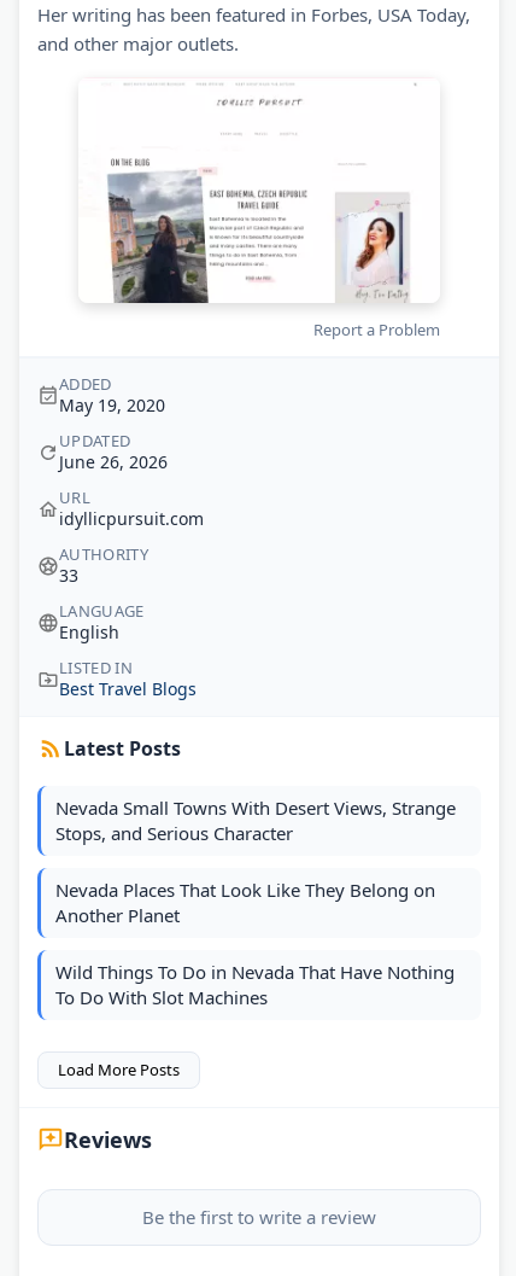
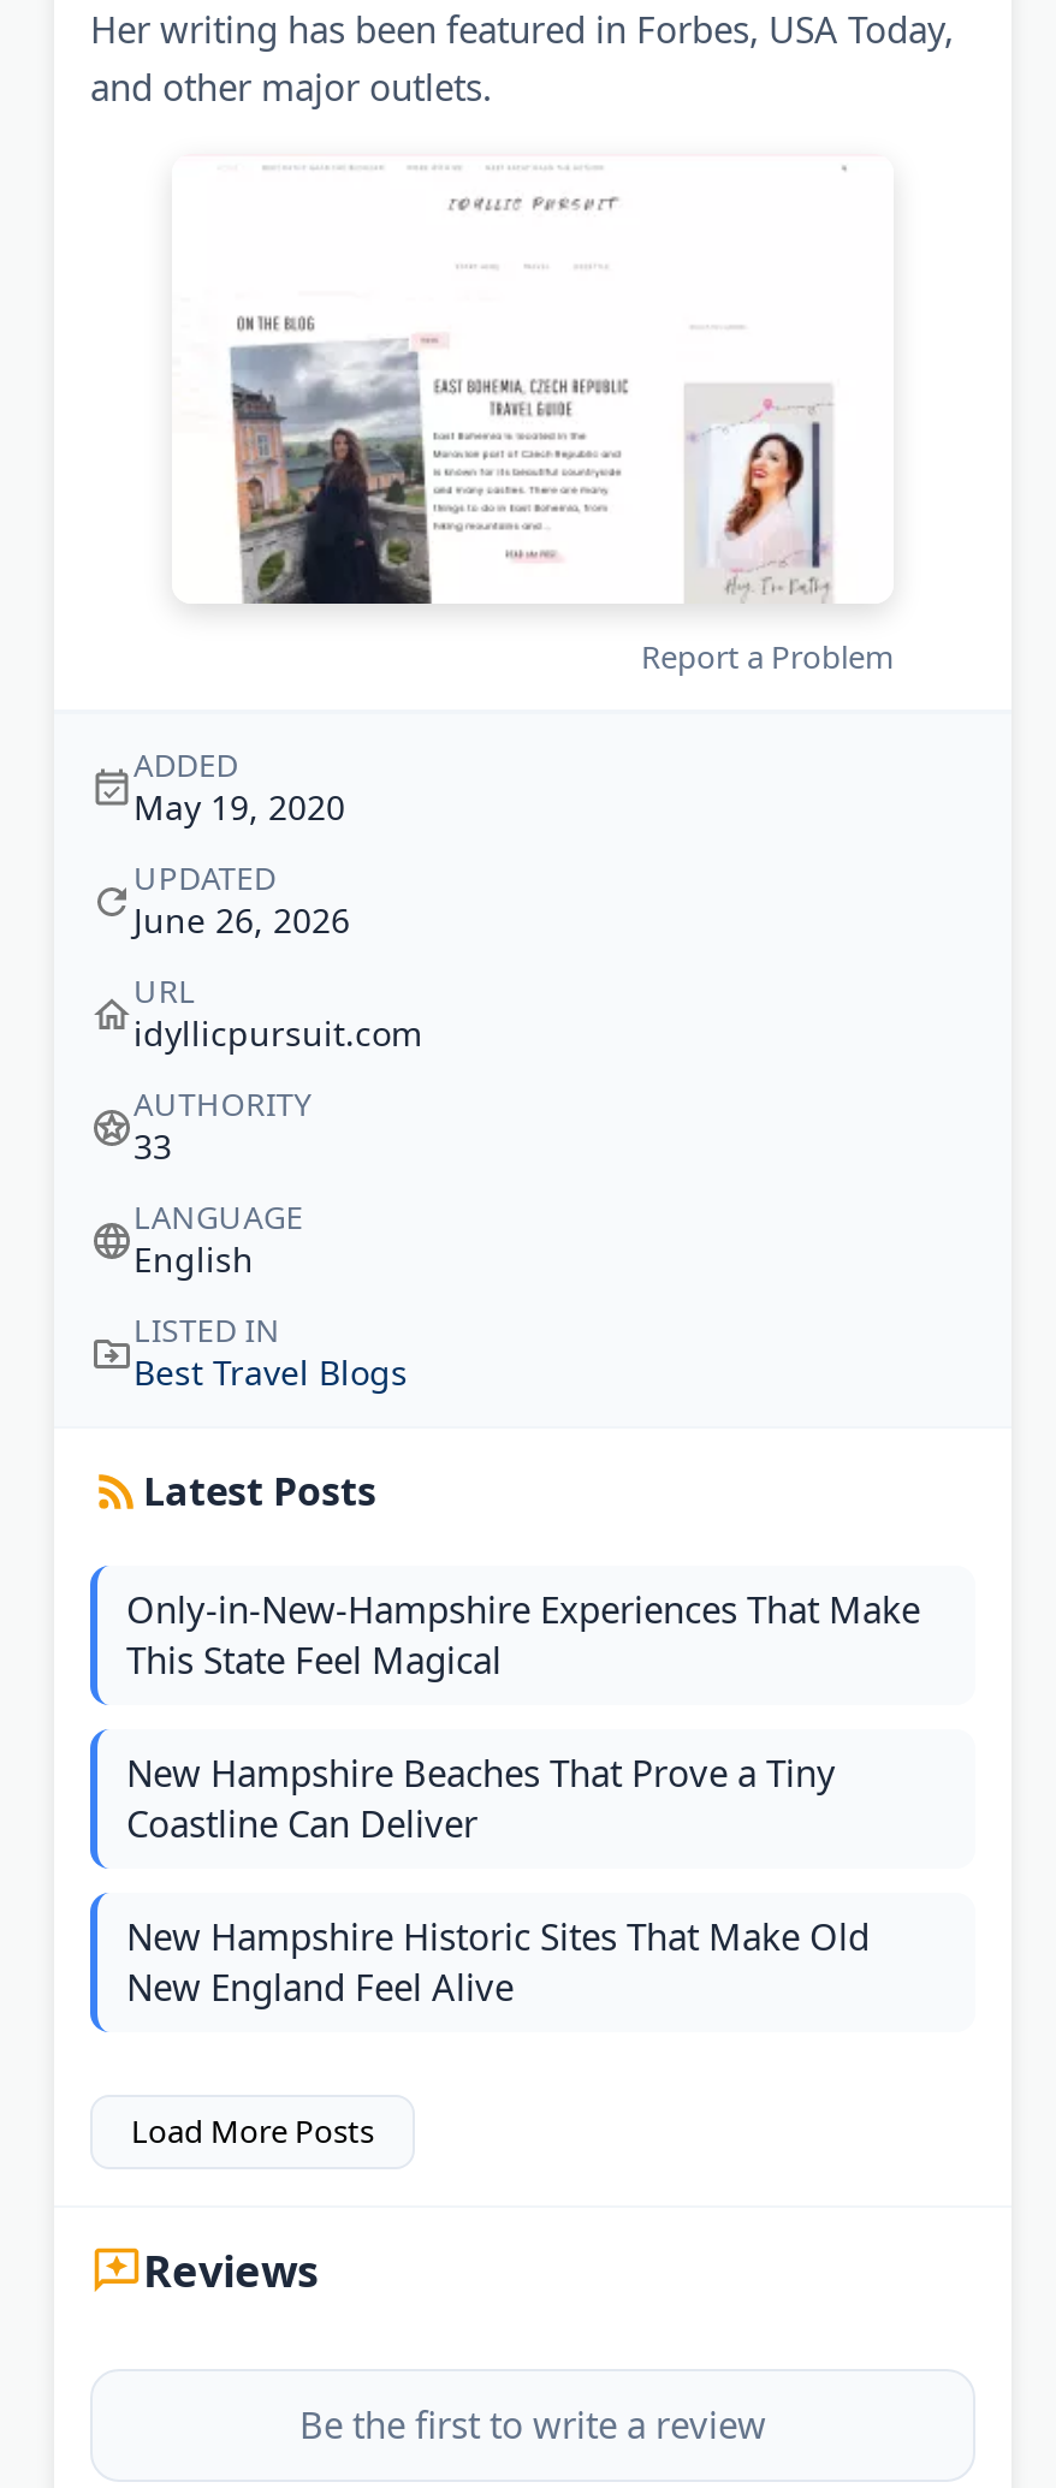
- Nevada Small Towns With Desert Views, Strange
- Stops, and Serious Character
+ Only-in-New-Hampshire Experiences That Make
+ This State Feel Magical

- Nevada Places That Look Like They Belong on
- Another Planet
+ New Hampshire Beaches That Prove a Tiny
+ Coastline Can Deliver

- Wild Things To Do in Nevada That Have Nothing
- To Do With Slot Machines
+ New Hampshire Historic Sites That Make Old
+ New England Feel Alive
